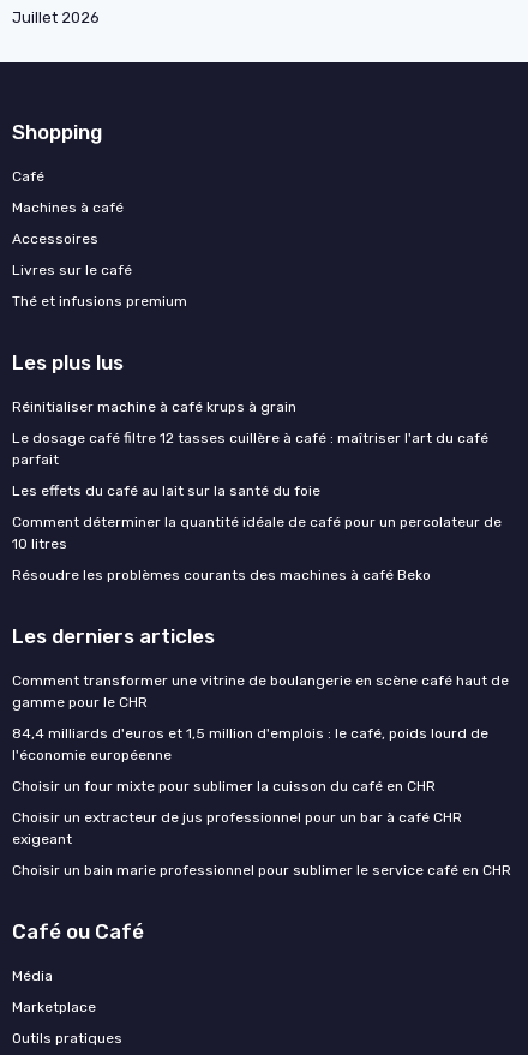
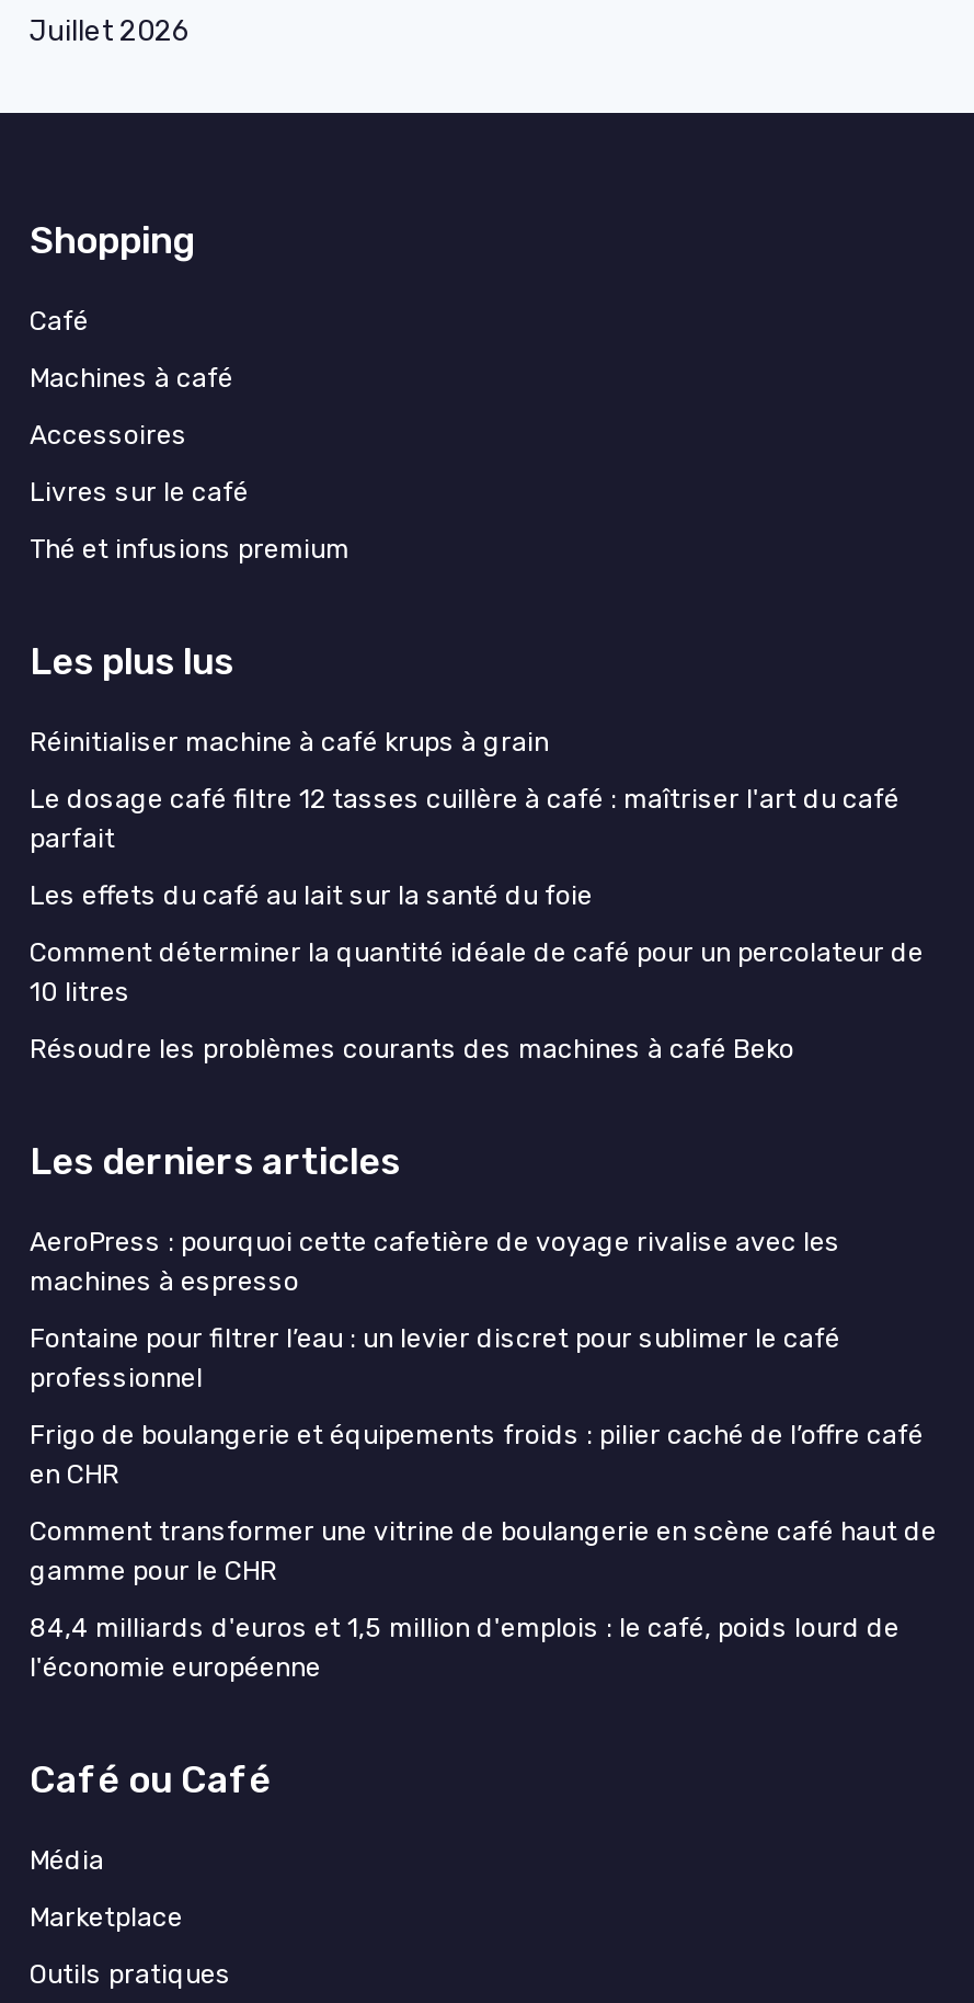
+ AeroPress : pourquoi cette cafetière de voyage rivalise avec les
+ machines à espresso
+ Fontaine pour filtrer l’eau : un levier discret pour sublimer le café
+ professionnel
+ Frigo de boulangerie et équipements froids : pilier caché de l’offre café
+ en CHR

moved down: Comment transformer une vitrine de boulangerie en scène café haut de | gamme pour le CHR | 84,4 milliards d'euros et 1,5 million d'emplois : le café, poids lourd de | l'économie européenne

- Choisir un four mixte pour sublimer la cuisson du café en CHR
- Choisir un extracteur de jus professionnel pour un bar à café CHR
- exigeant
- Choisir un bain marie professionnel pour sublimer le service café en CHR
